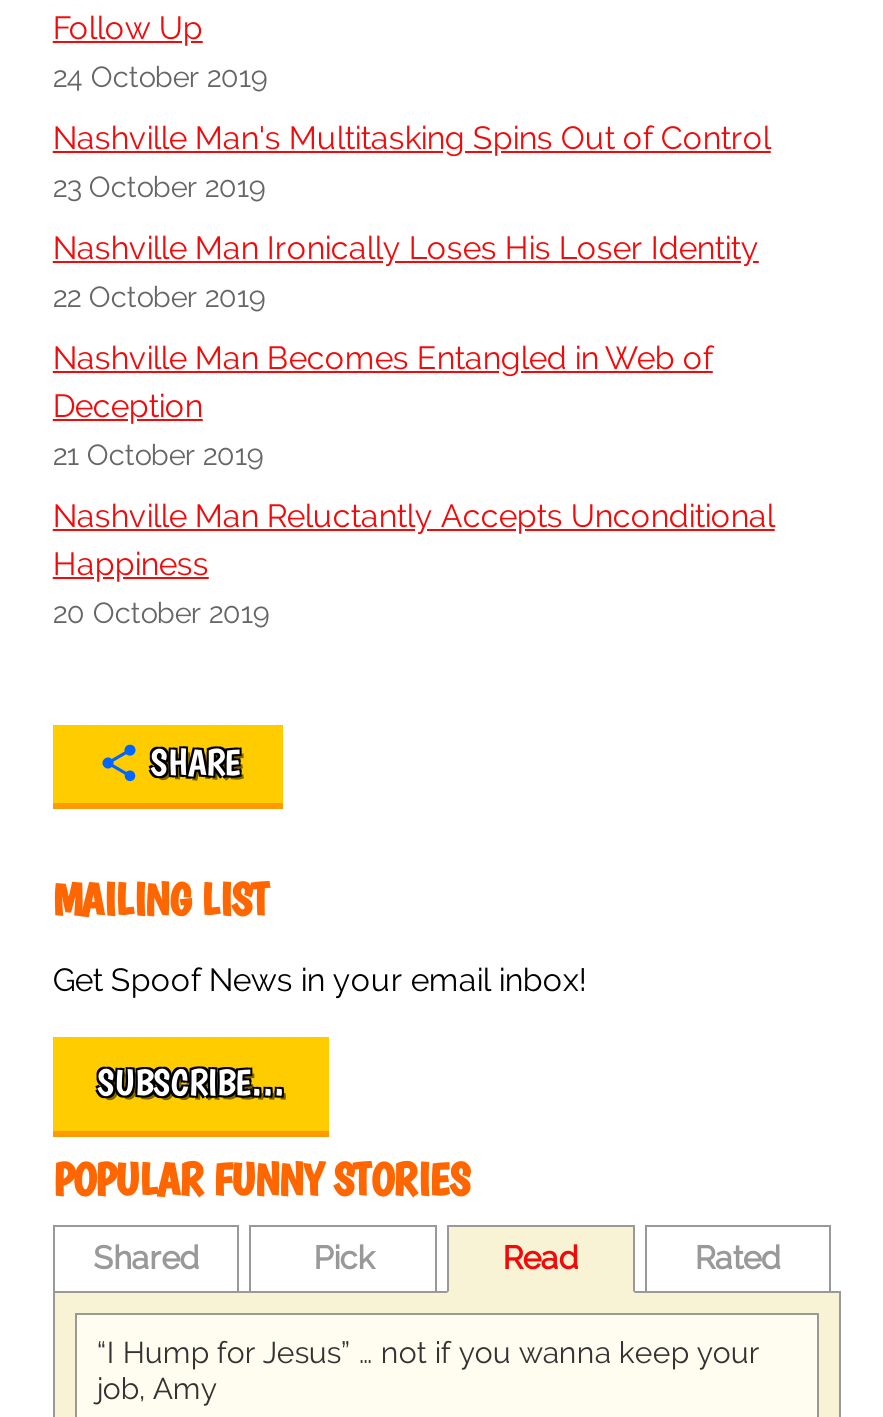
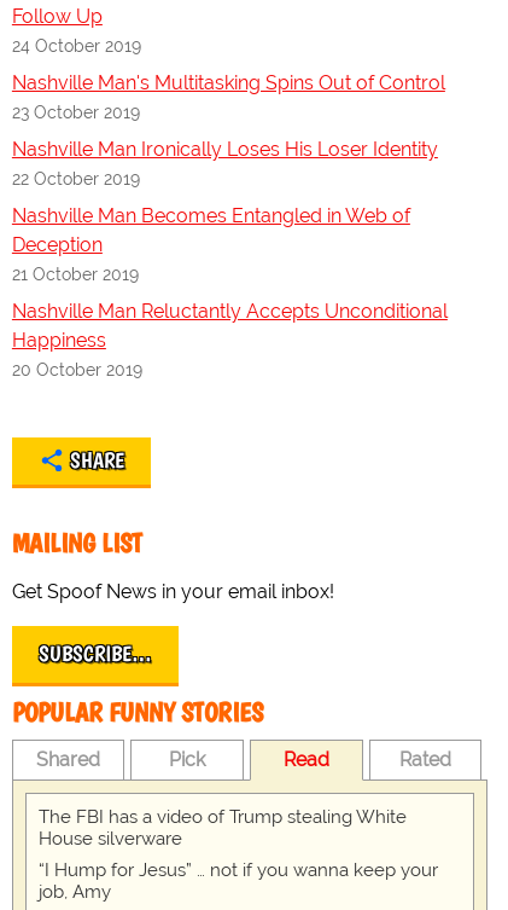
+ The FBI has a video of Trump stealing White
+ House silverware
